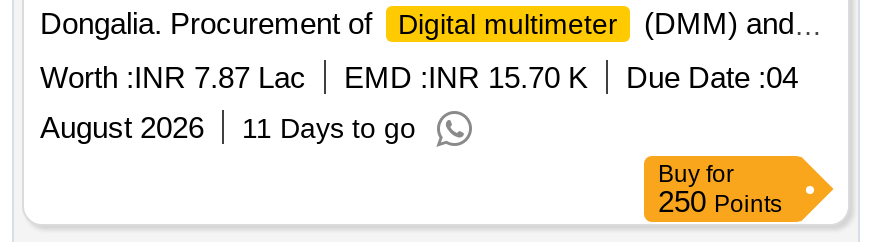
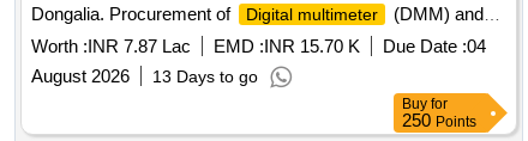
- August 2026 11 Days to go
+ August 2026 13 Days to go
